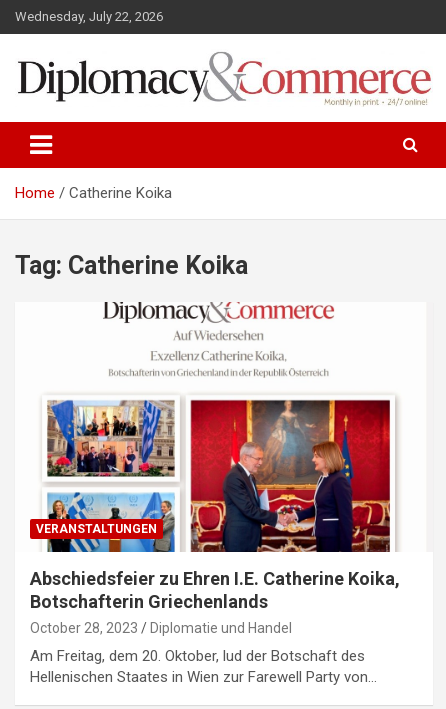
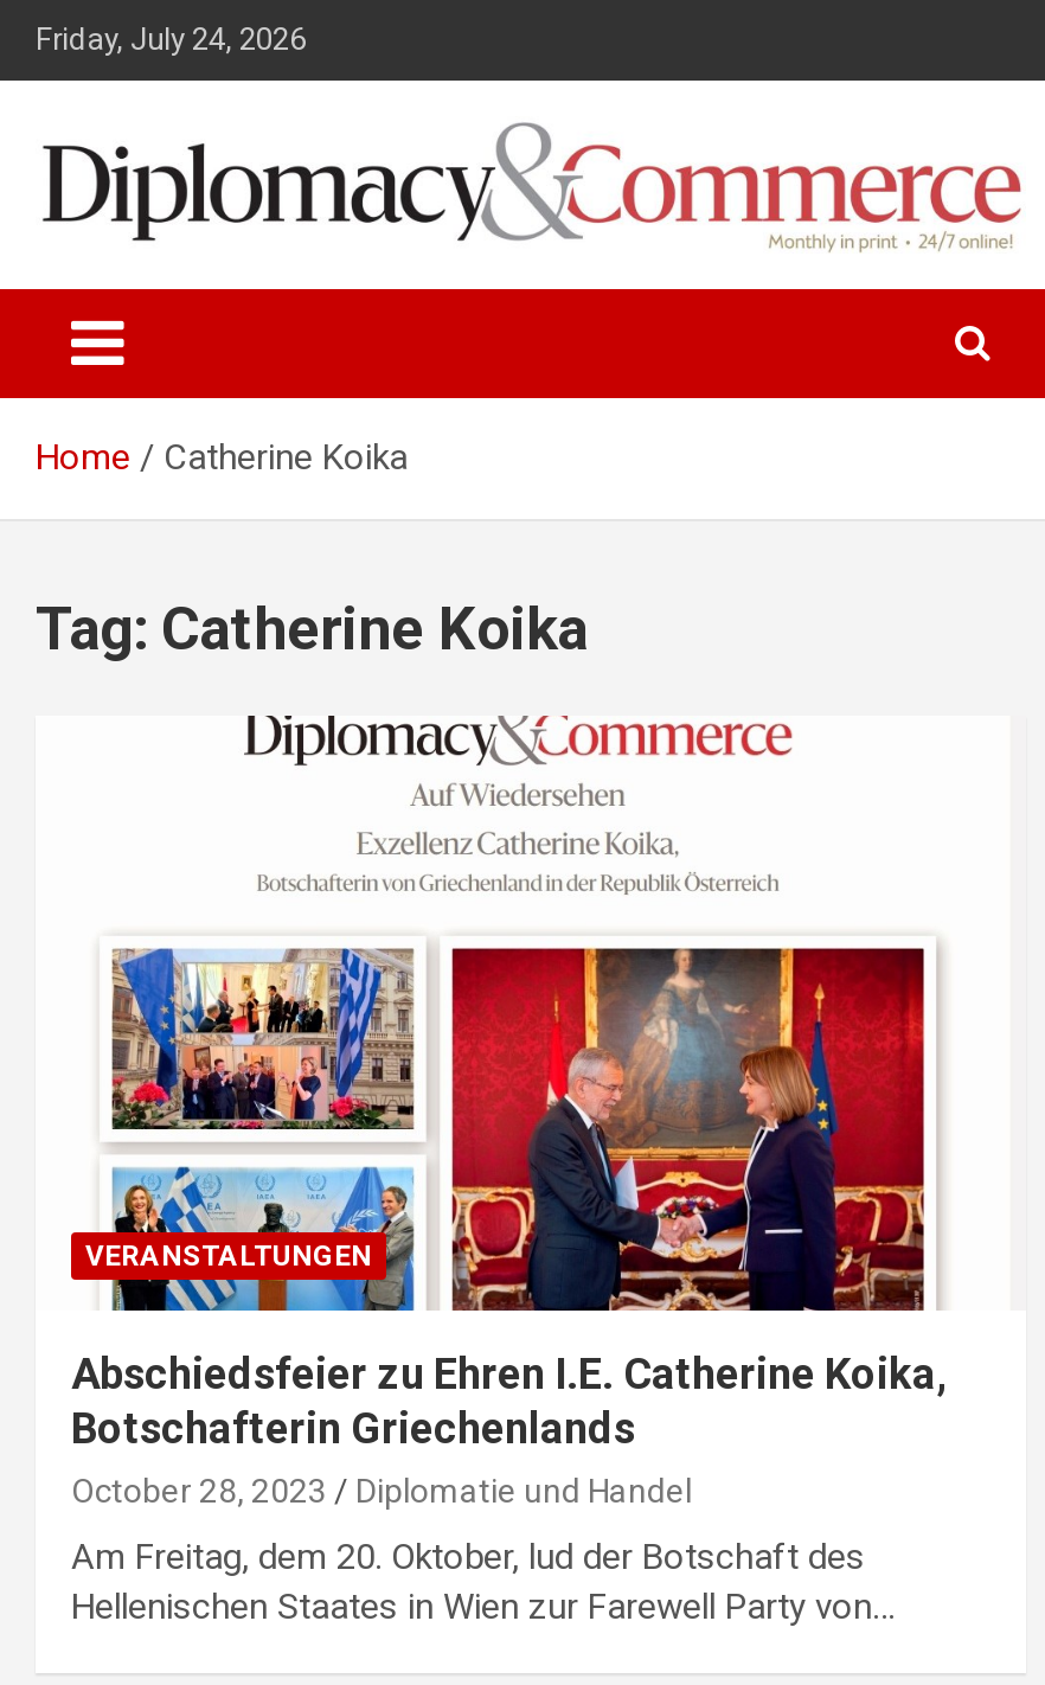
- Wednesday, July 22, 2026
+ Friday, July 24, 2026
